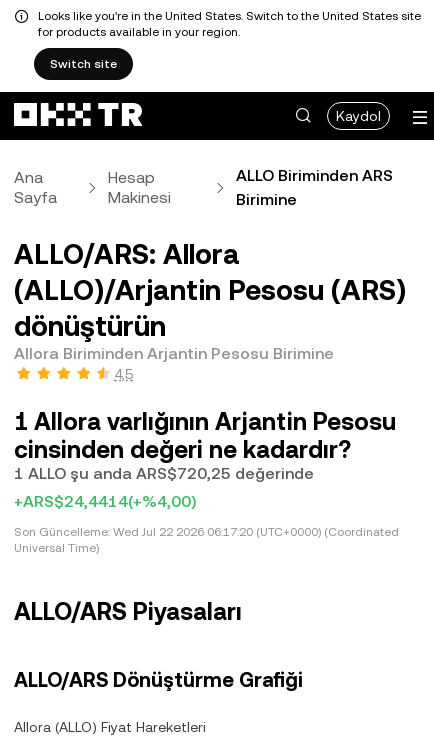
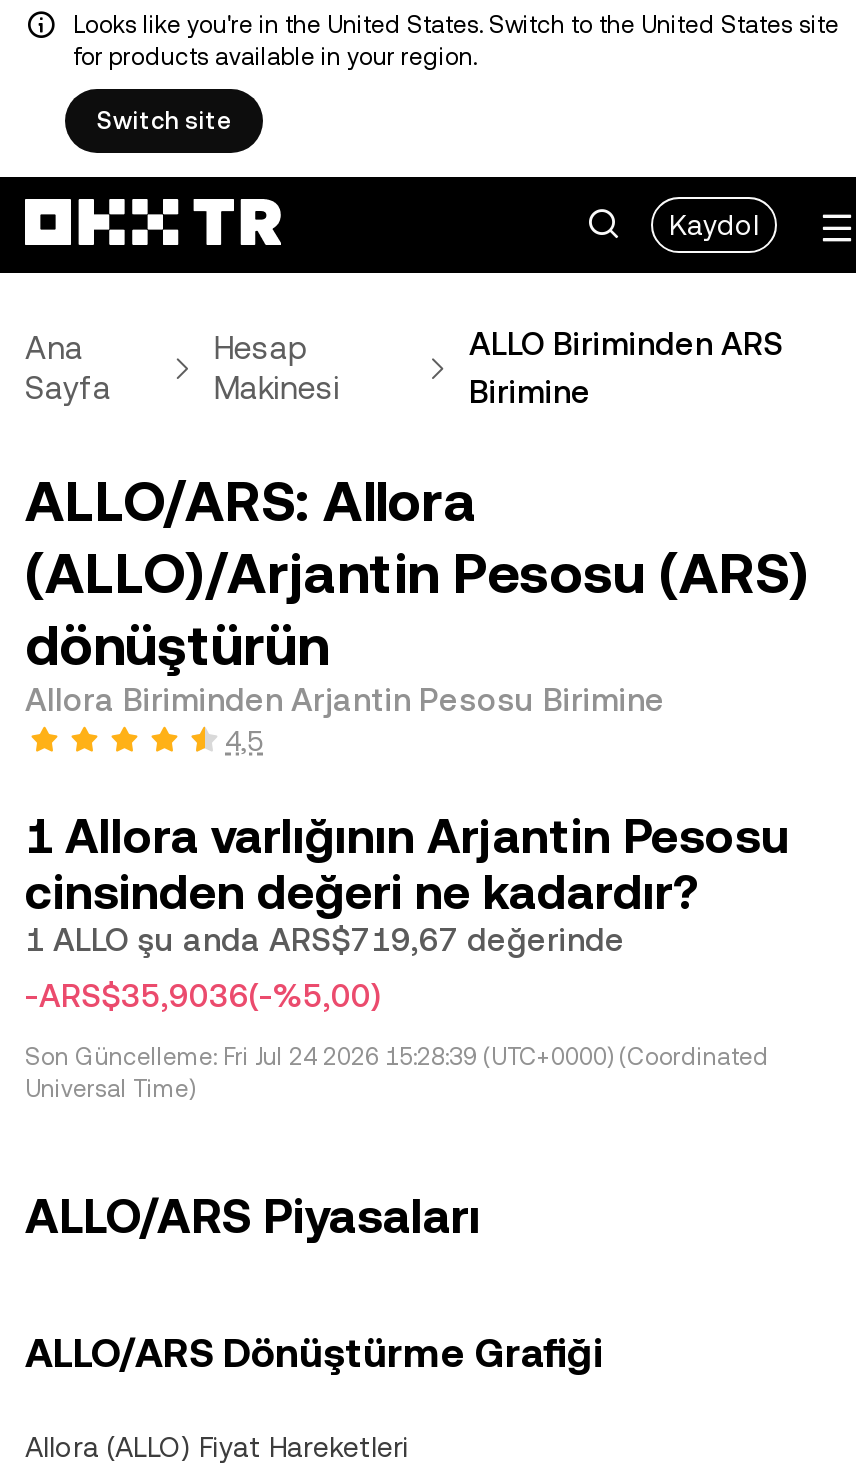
- 1 ALLO şu anda ARS$720,25 değerinde
+ 1 ALLO şu anda ARS$719,67 değerinde

- +ARS$24,4414(+%4,00)
+ -ARS$35,9036(-%5,00)

- Son Güncelleme: Wed Jul 22 2026 06:17:20 (UTC+0000) (Coordinated
+ Son Güncelleme: Fri Jul 24 2026 15:28:39 (UTC+0000) (Coordinated
